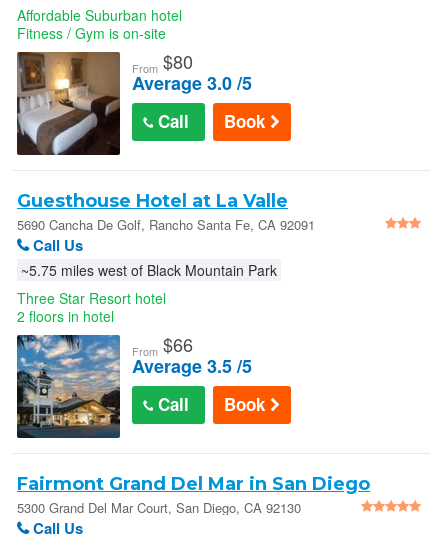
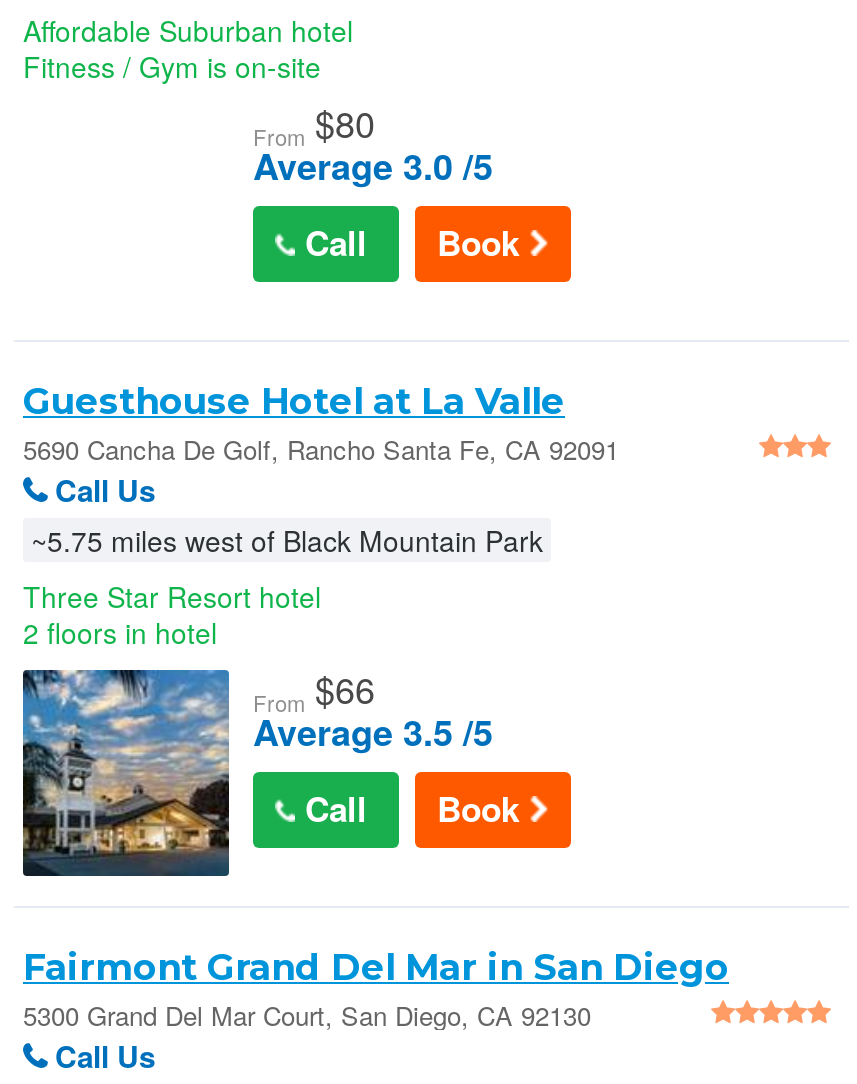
- [image]
